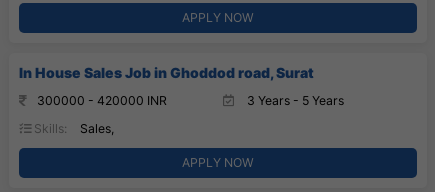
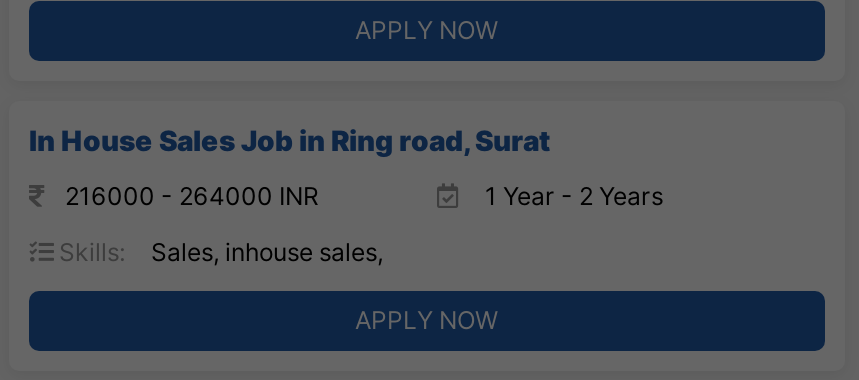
- In House Sales Job in Ghoddod road, Surat
+ In House Sales Job in Ring road, Surat

- 300000 - 420000 INR
+ 216000 - 264000 INR

- 3 Years - 5 Years
+ 1 Year - 2 Years

- Sales,
+ Sales, inhouse sales,
